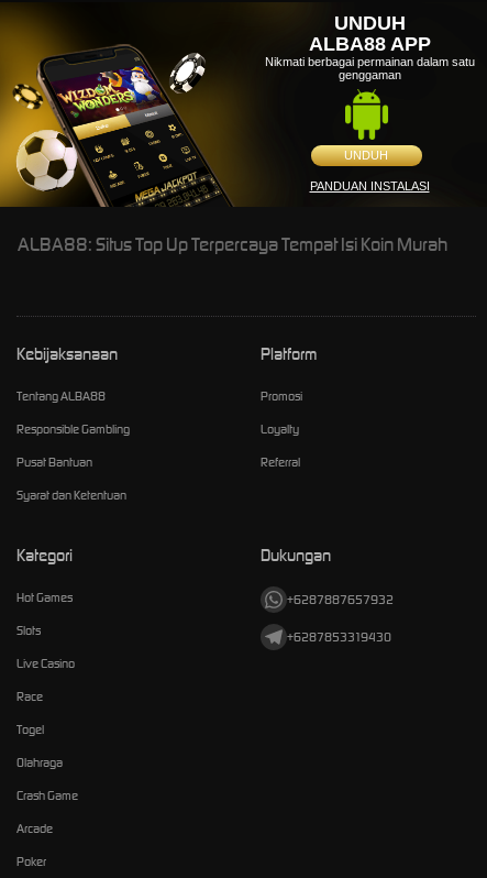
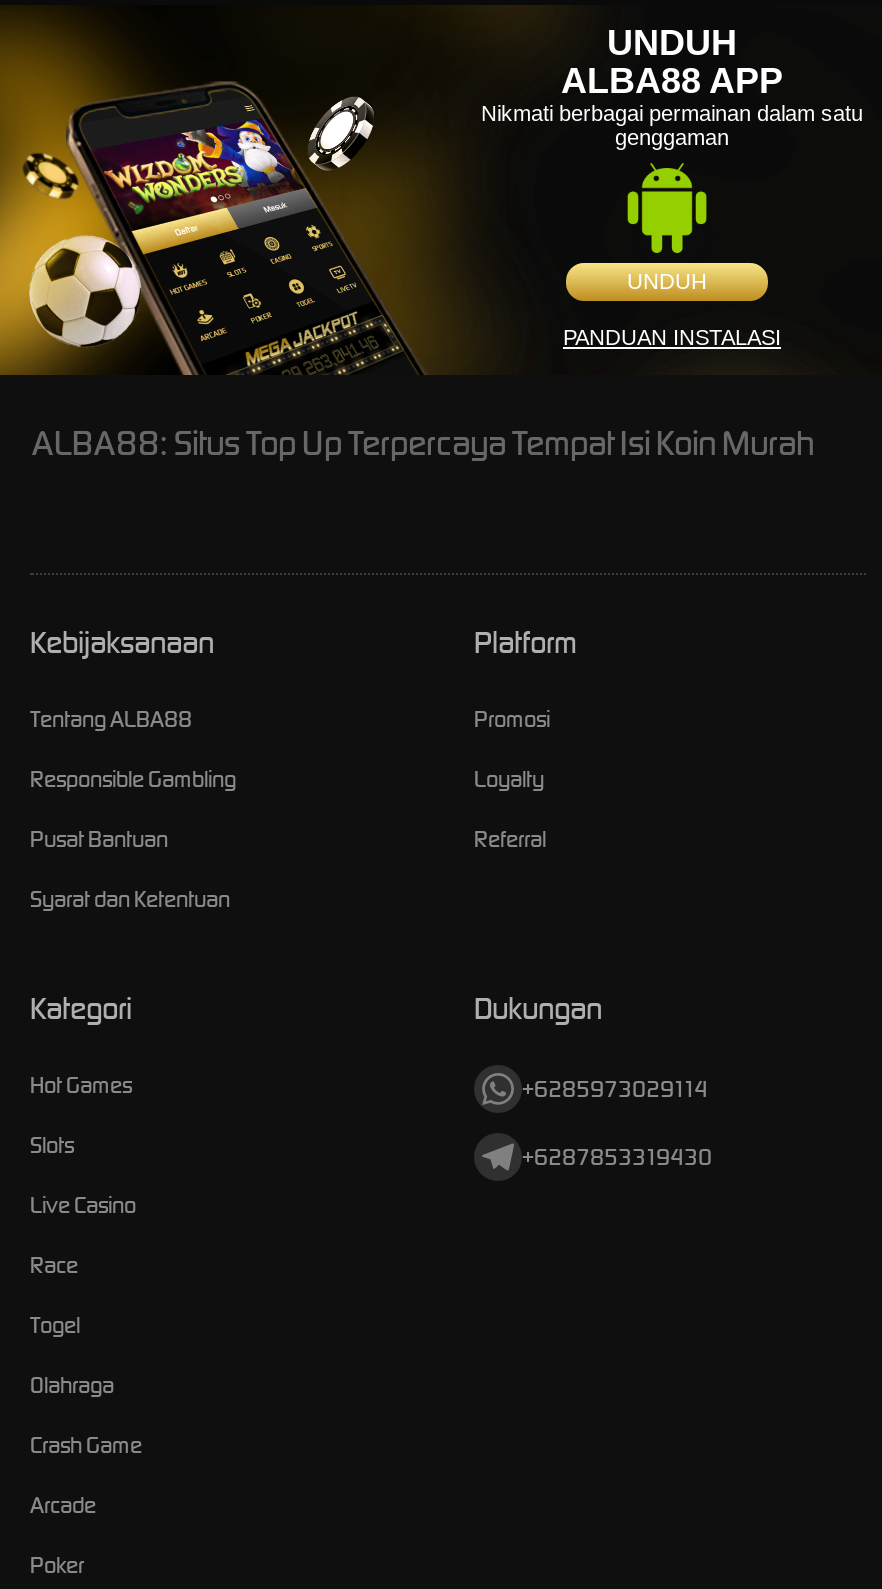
- +6287887657932
+ +6285973029114
